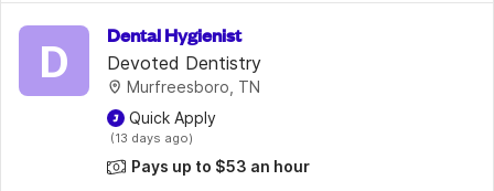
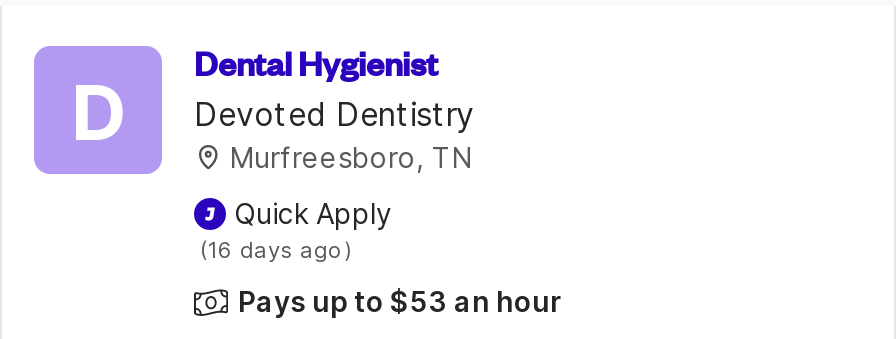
- (13 days ago)
+ (16 days ago)
